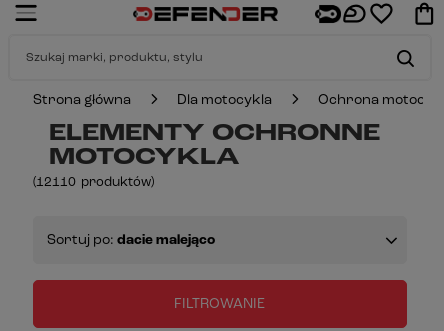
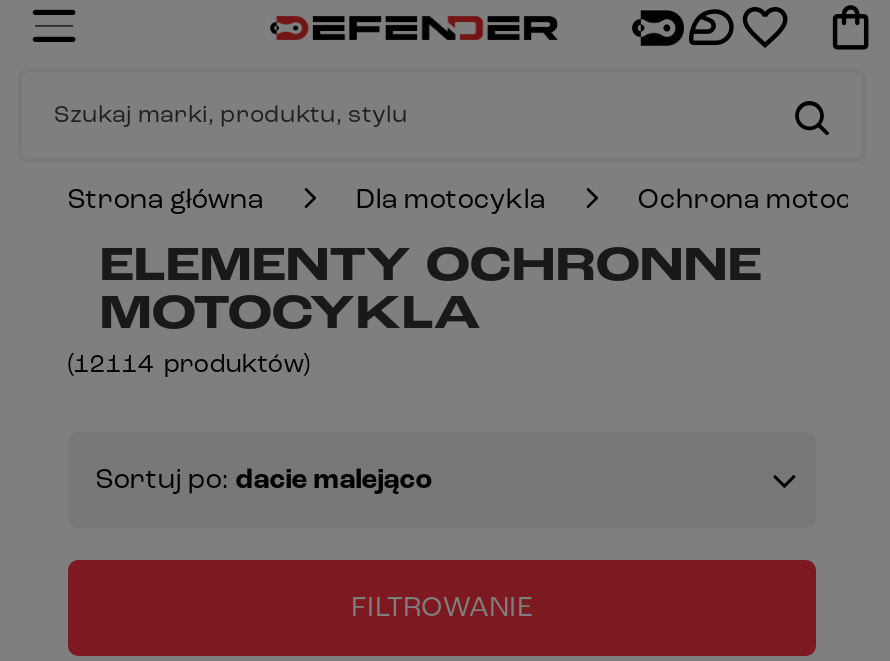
- (12110 produktów)
+ (12114 produktów)
